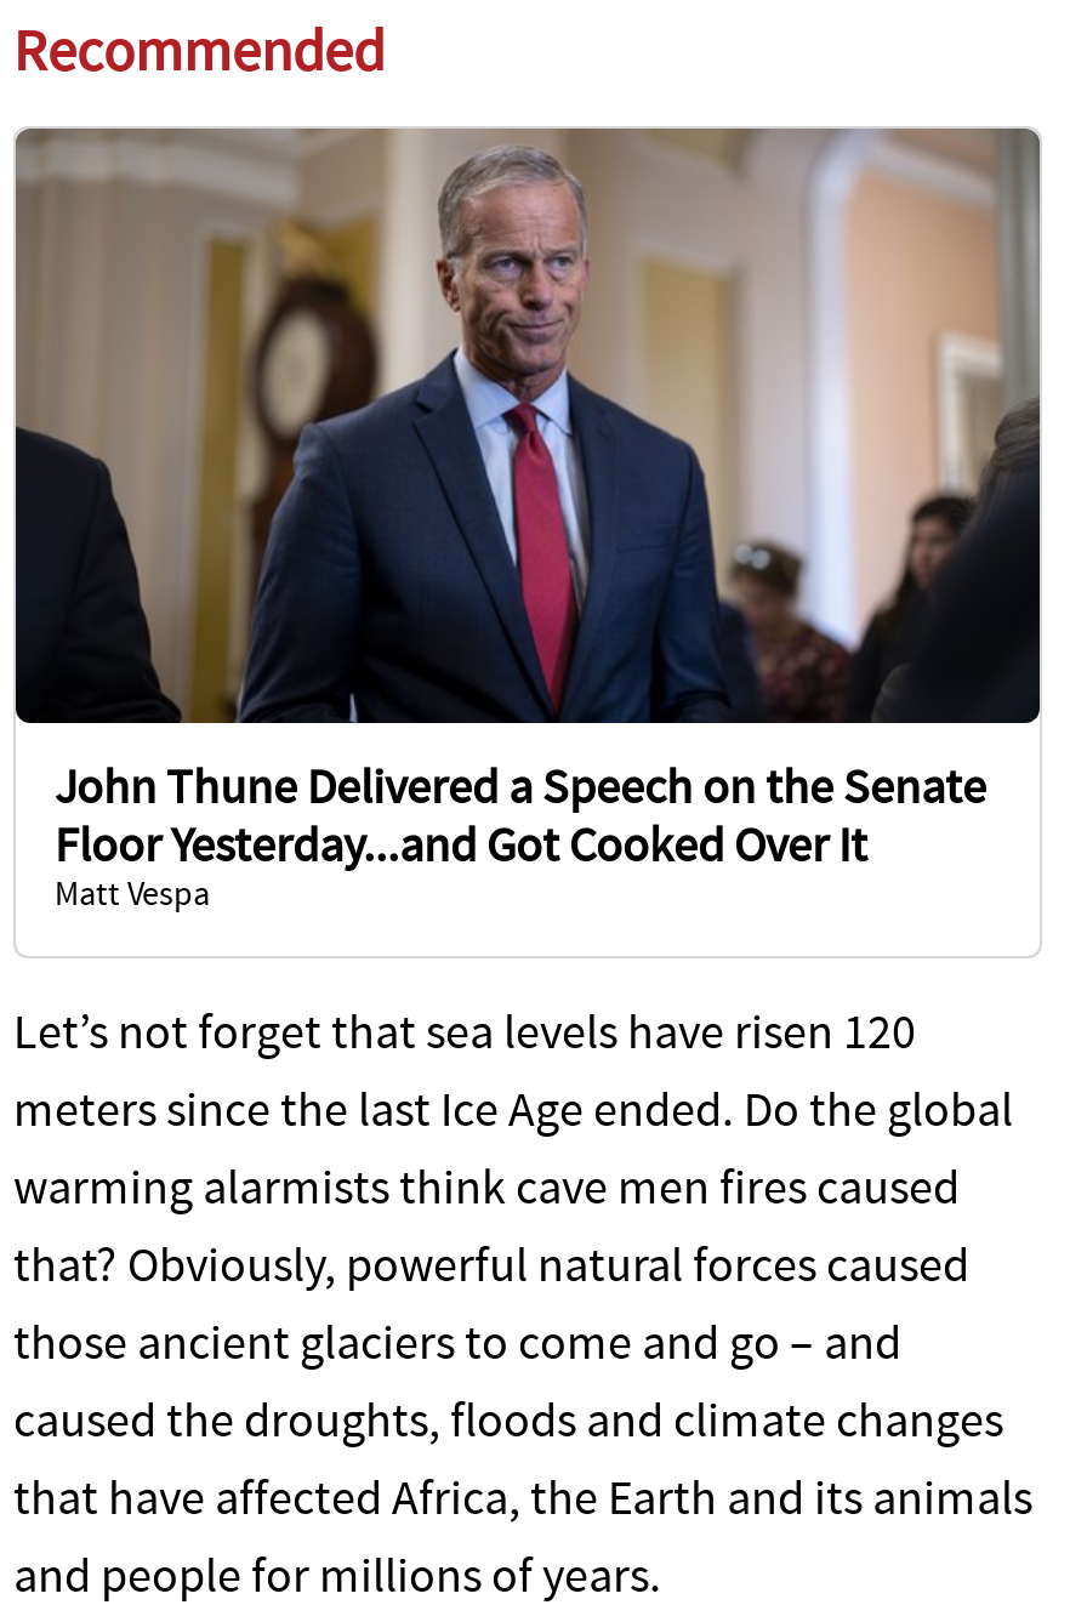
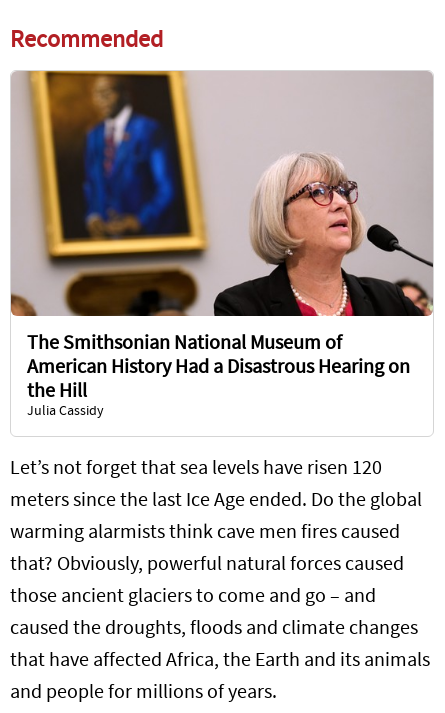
- [image]
- John Thune Delivered a Speech on the Senate
- Floor Yesterday...and Got Cooked Over It
- Matt Vespa
+ [image]
+ The Smithsonian National Museum of
+ American History Had a Disastrous Hearing on
+ the Hill
+ Julia Cassidy
